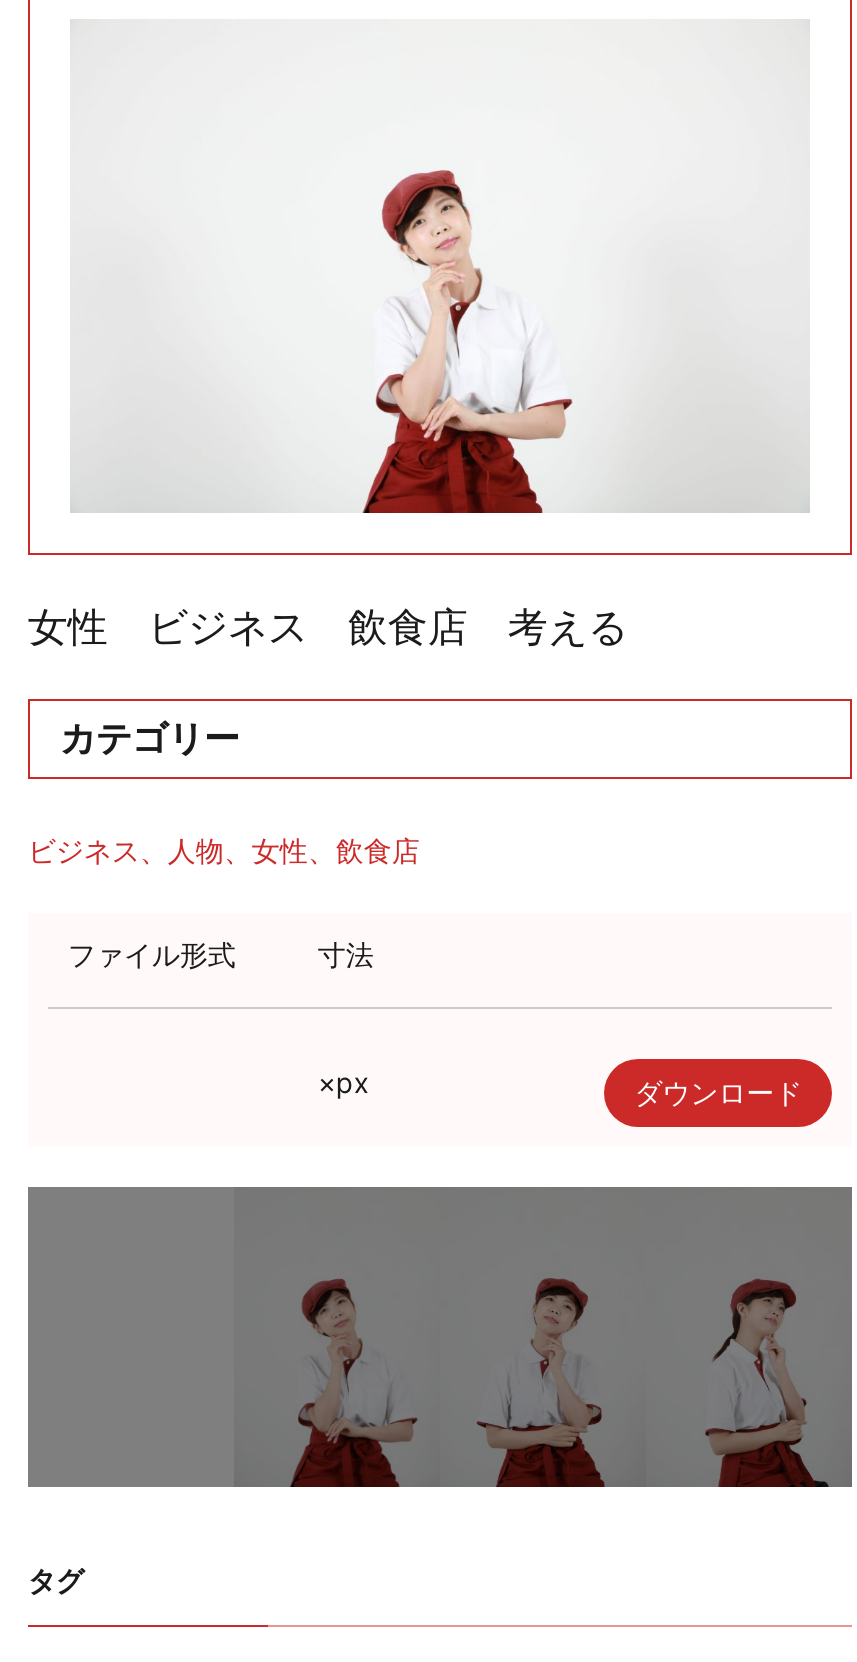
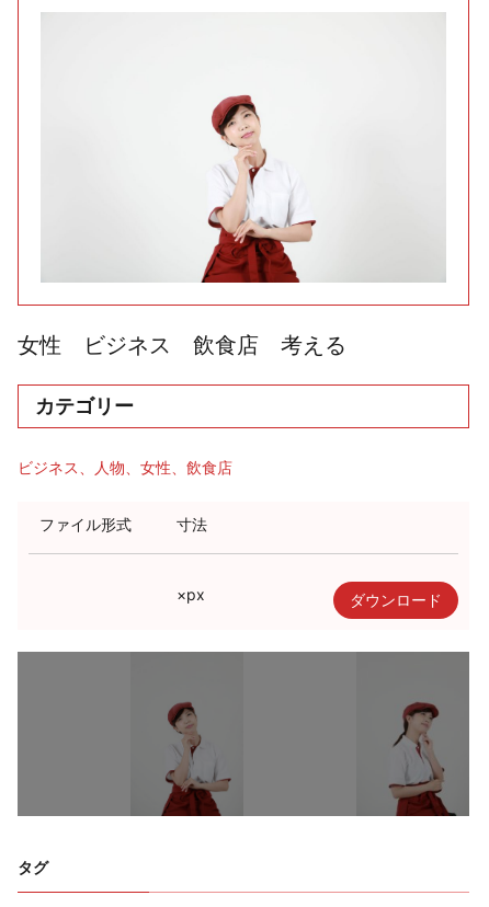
- [image]
